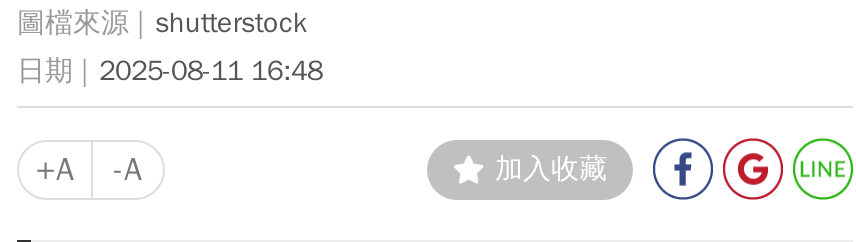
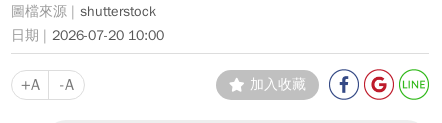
- 2025-08-11 16:48
+ 2026-07-20 10:00
